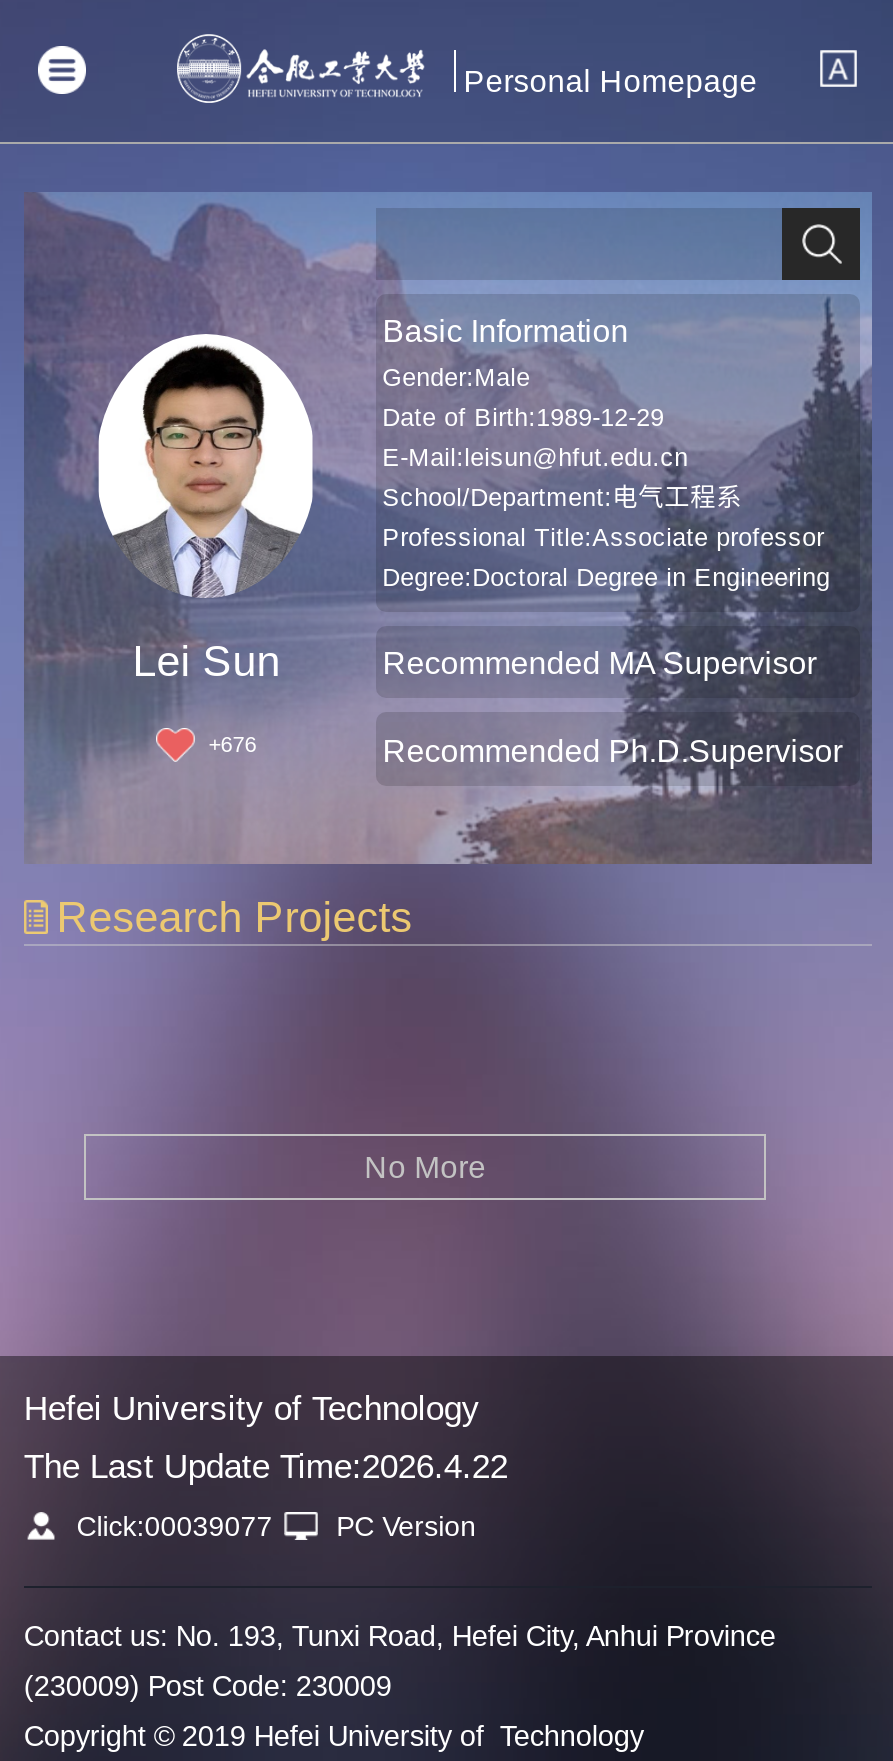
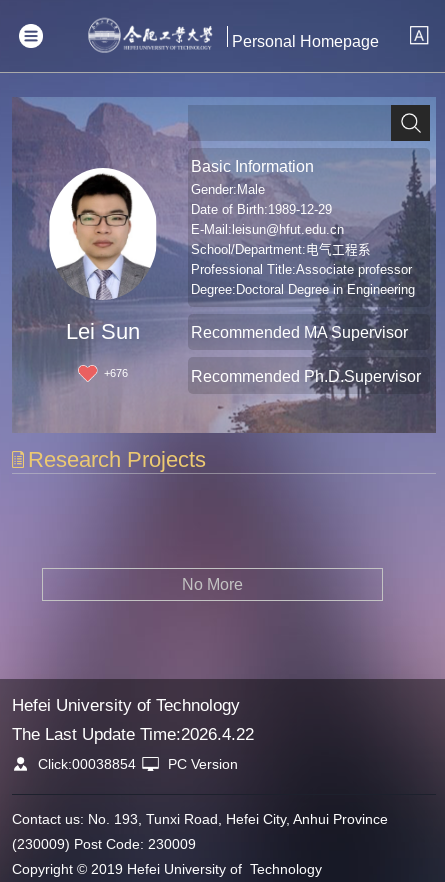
- Click:00039077 PC Version
+ Click:00038854 PC Version
